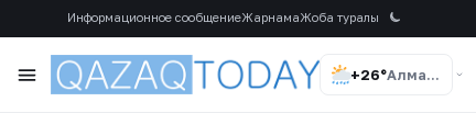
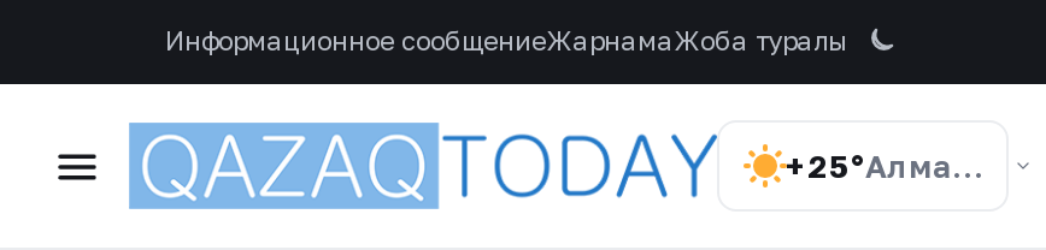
- +26°
+ +25°
